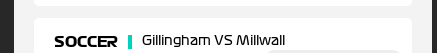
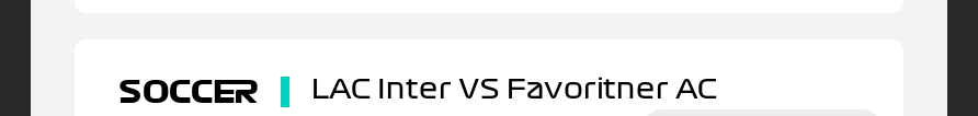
- Gillingham VS Millwall
+ LAC Inter VS Favoritner AC
